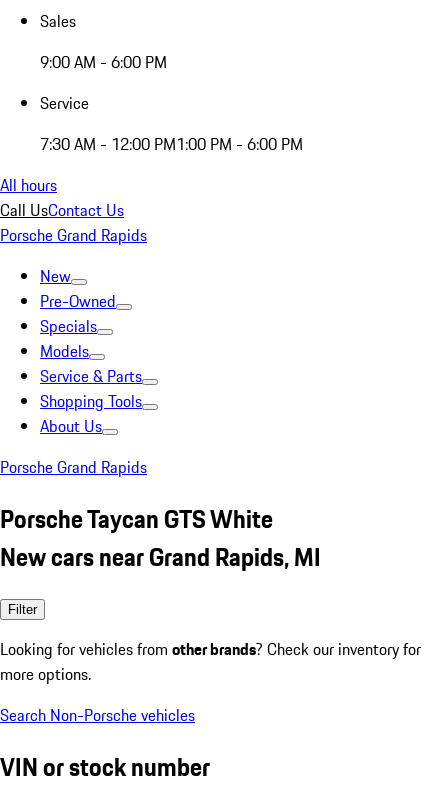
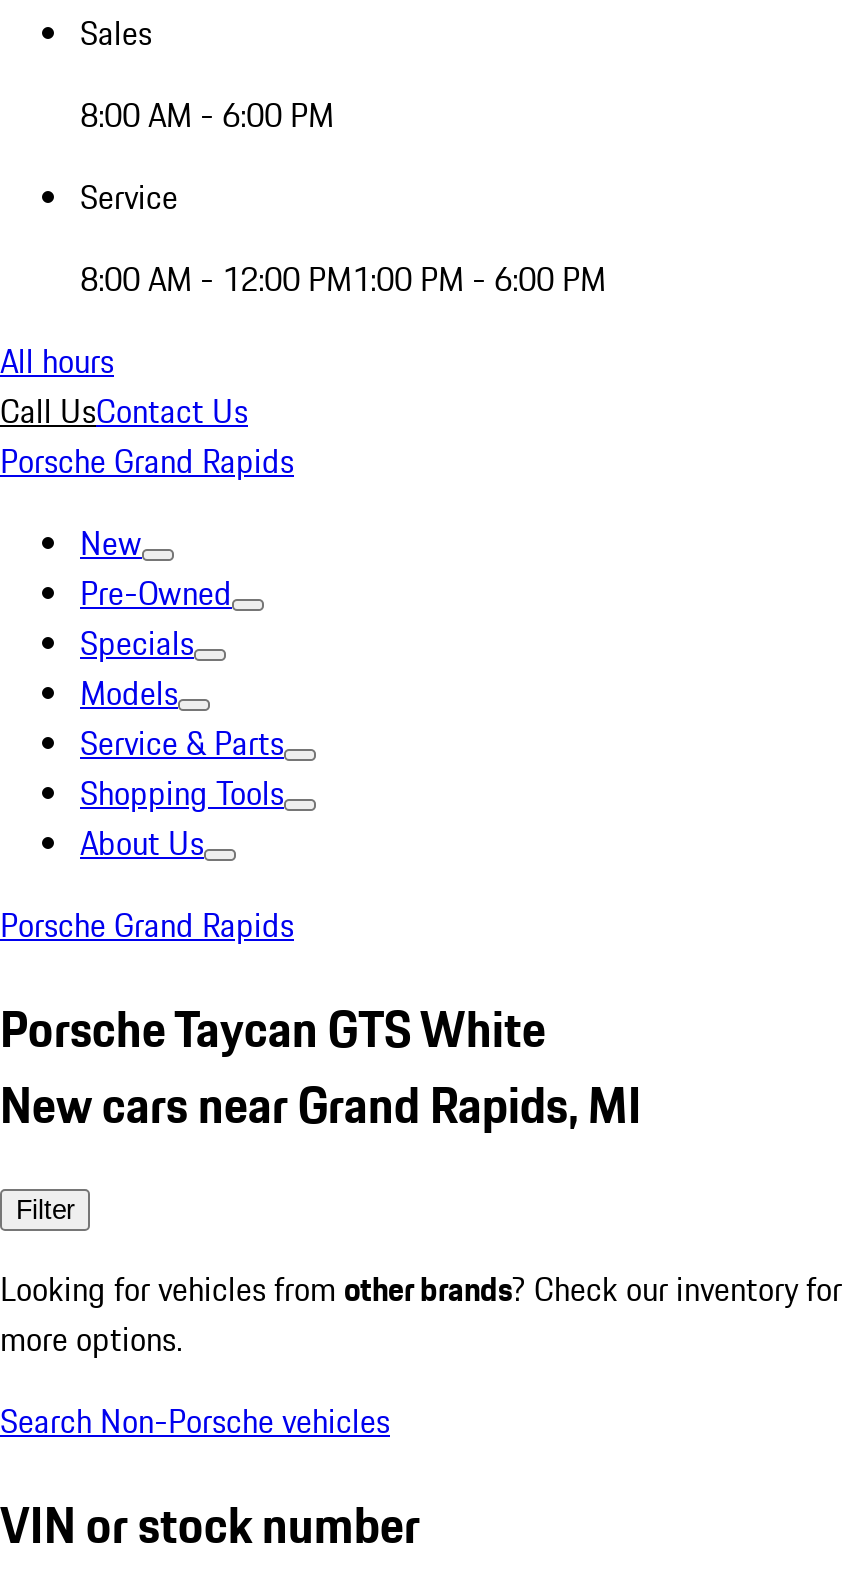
- 9:00 AM - 6:00 PM
+ 8:00 AM - 6:00 PM

- 7:30 AM - 12:00 PM1:00 PM - 6:00 PM
+ 8:00 AM - 12:00 PM1:00 PM - 6:00 PM
